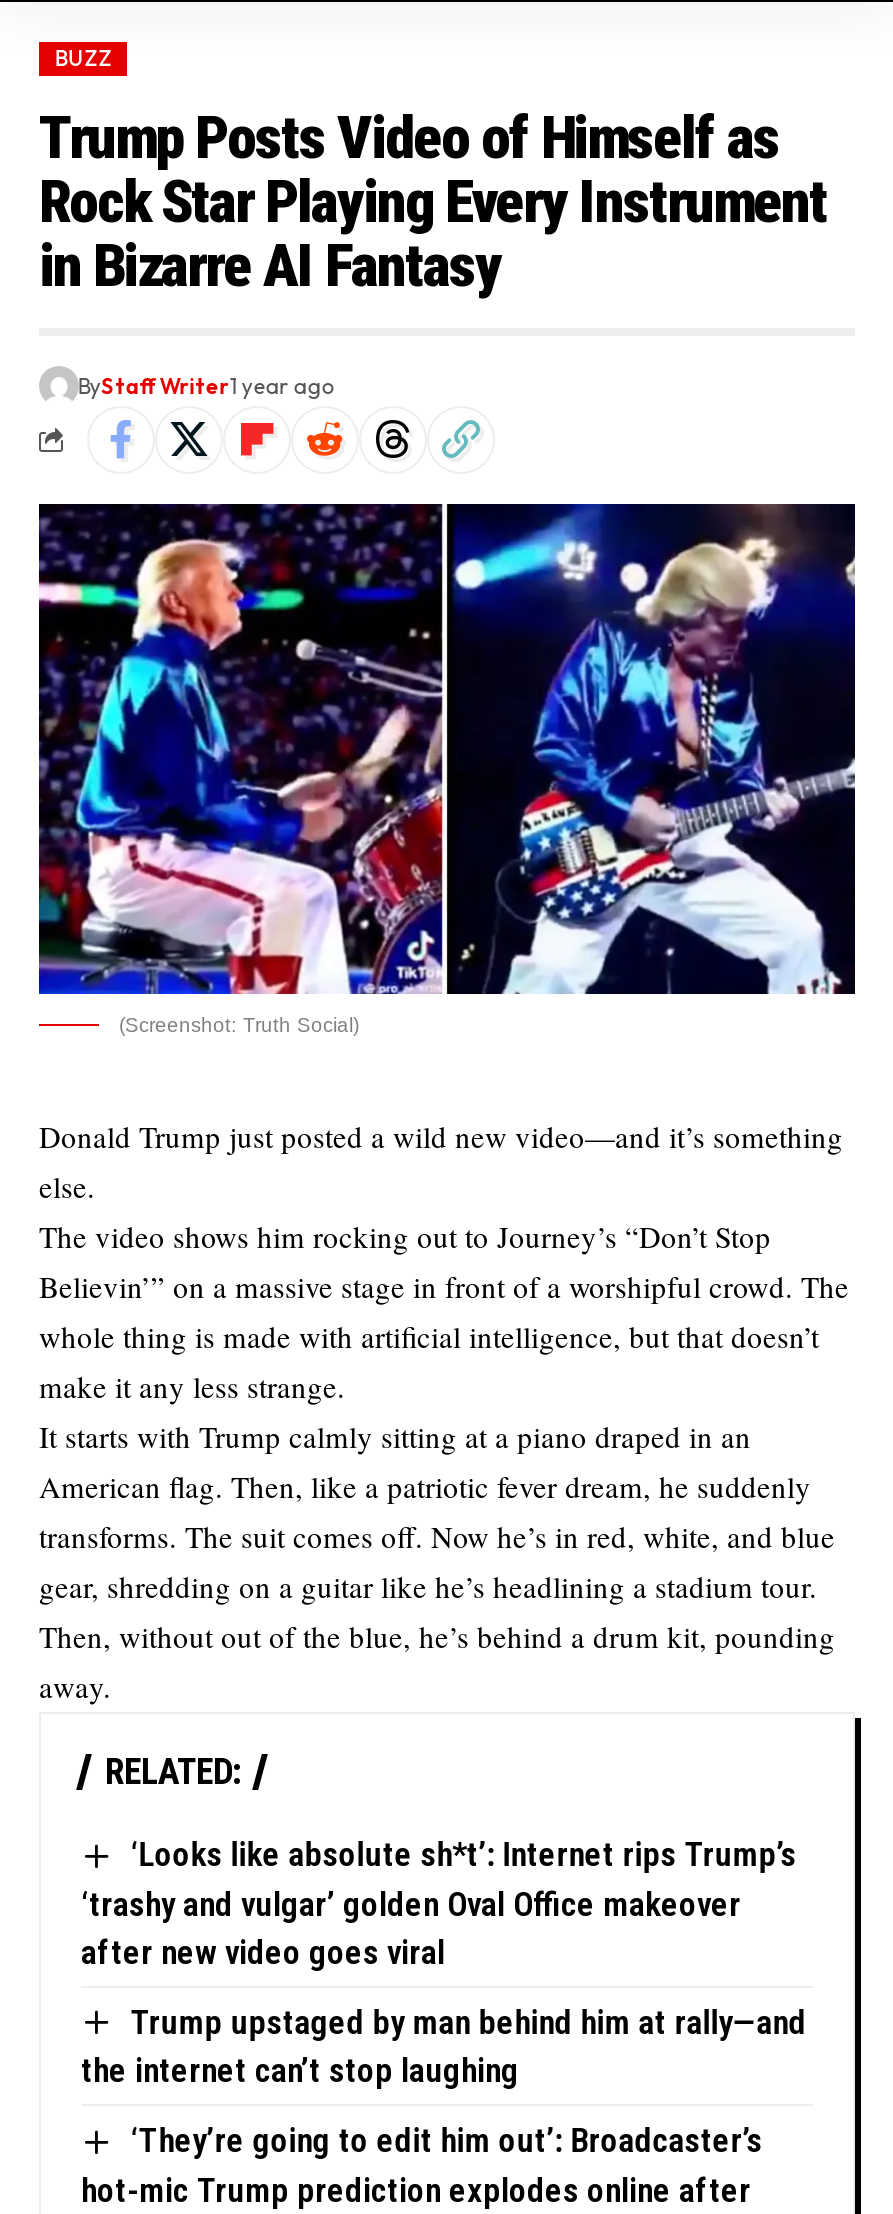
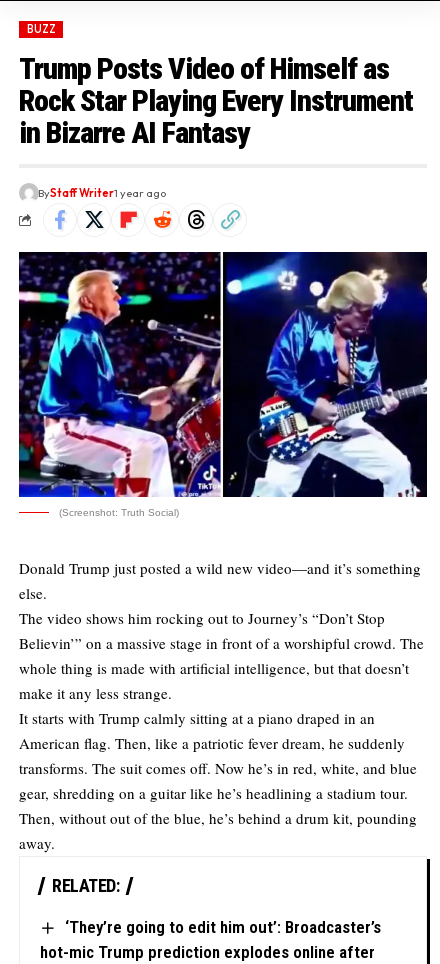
- ‘Looks like absolute sh*t’: Internet rips Trump’s
- ‘trashy and vulgar’ golden Oval Office makeover
- after new video goes viral
- Trump upstaged by man behind him at rally—and
- the internet can’t stop laughing
